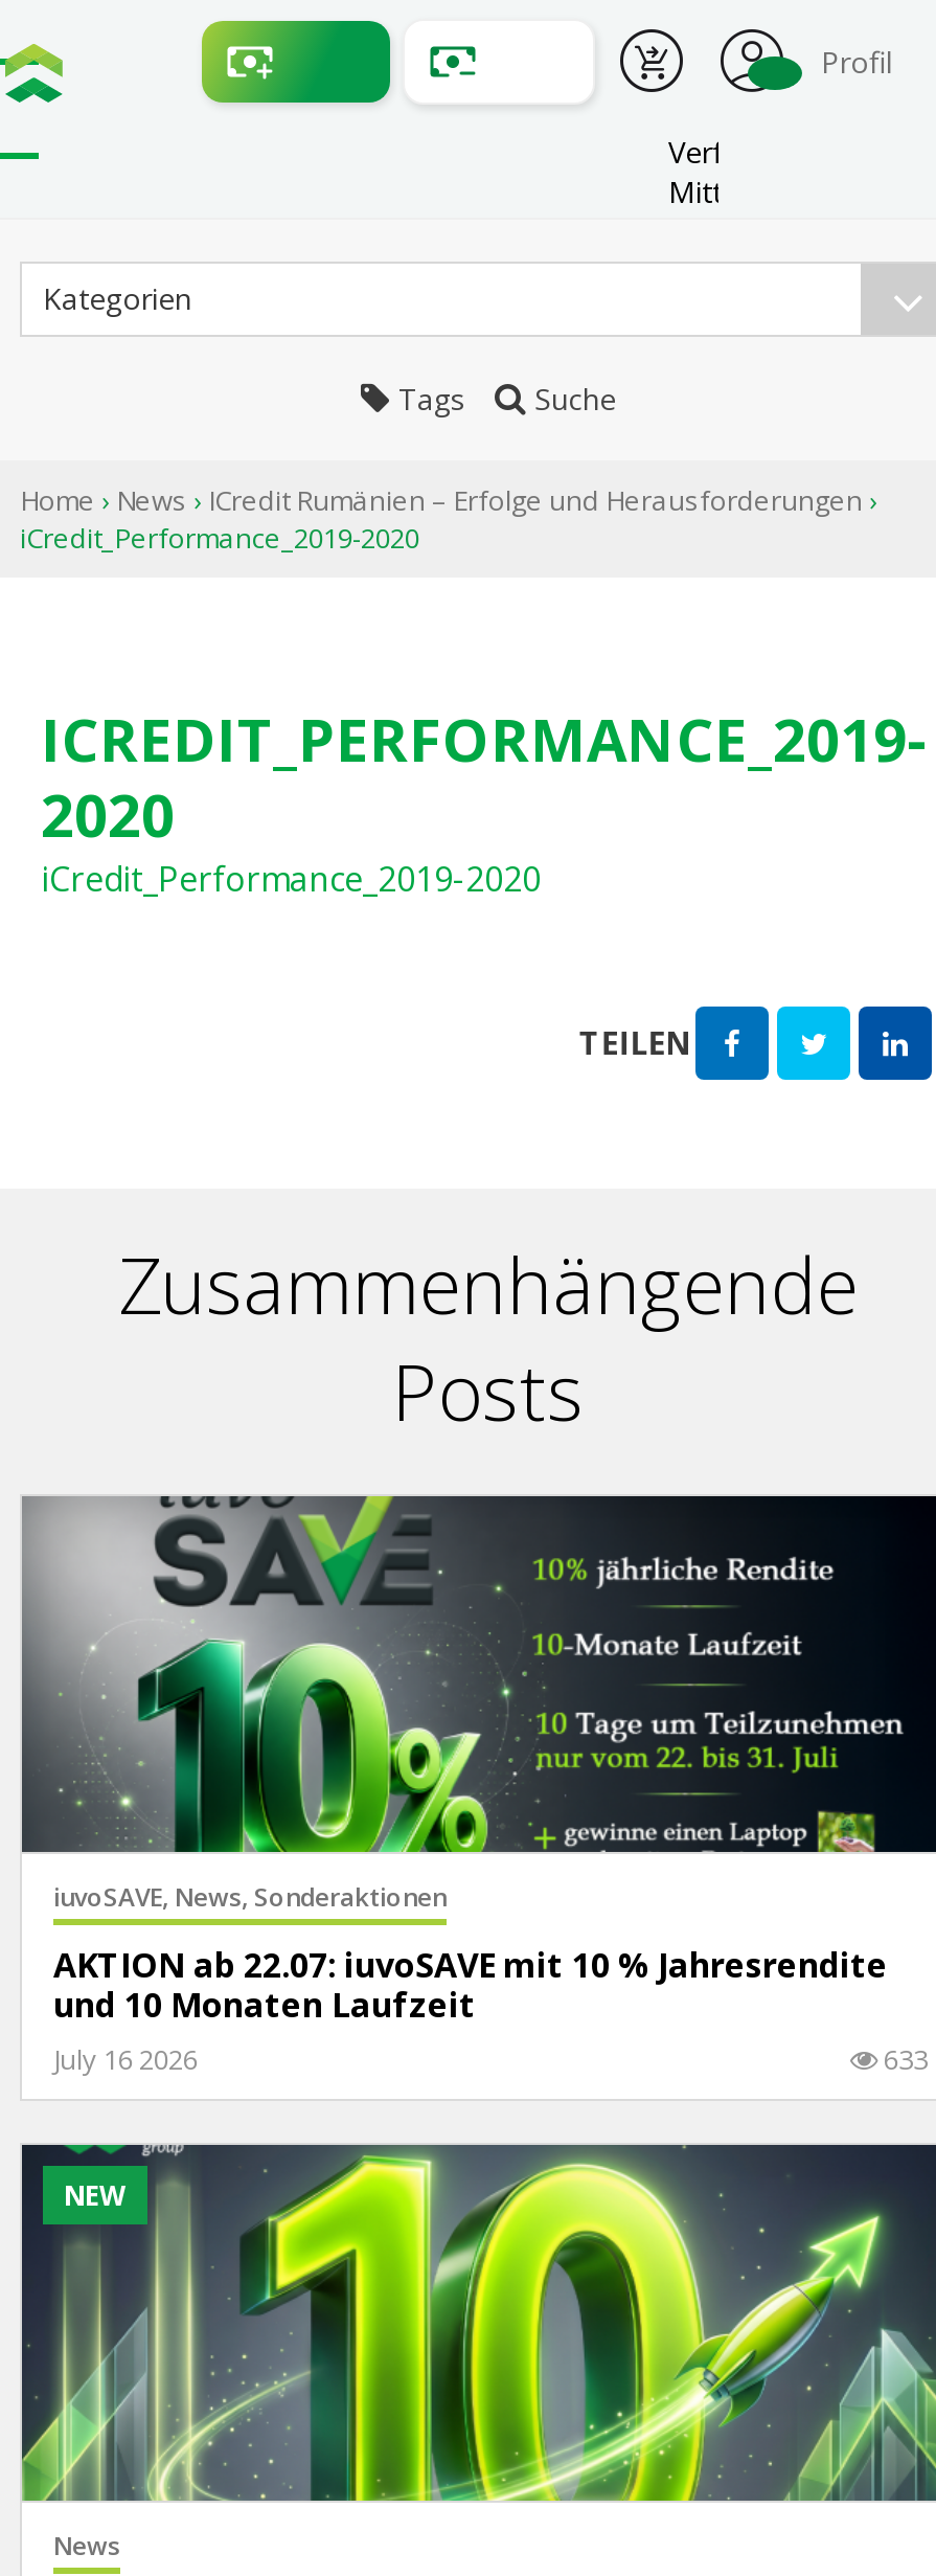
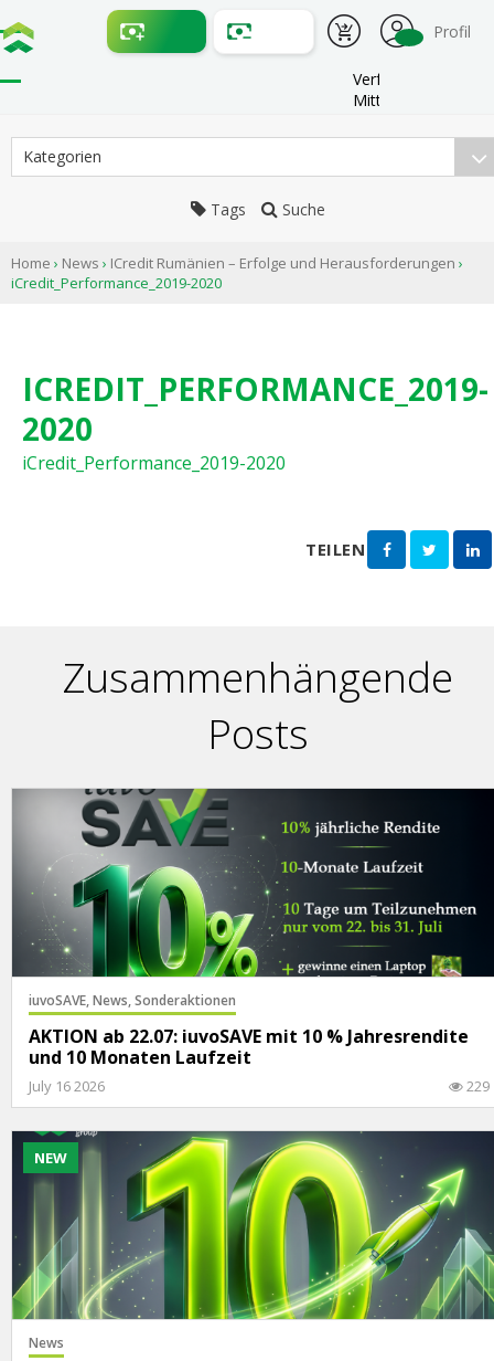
- 633
+ 229
